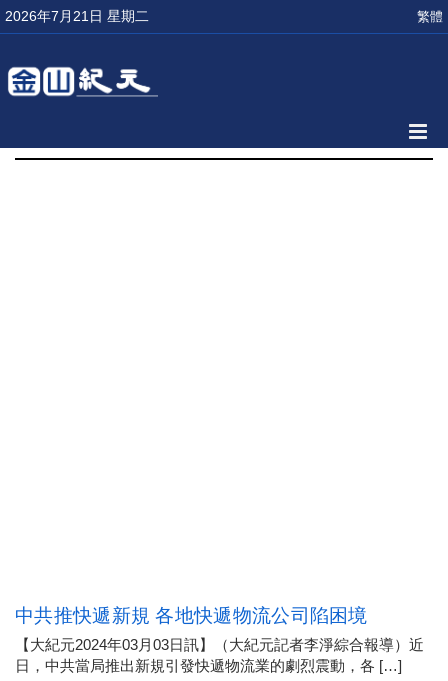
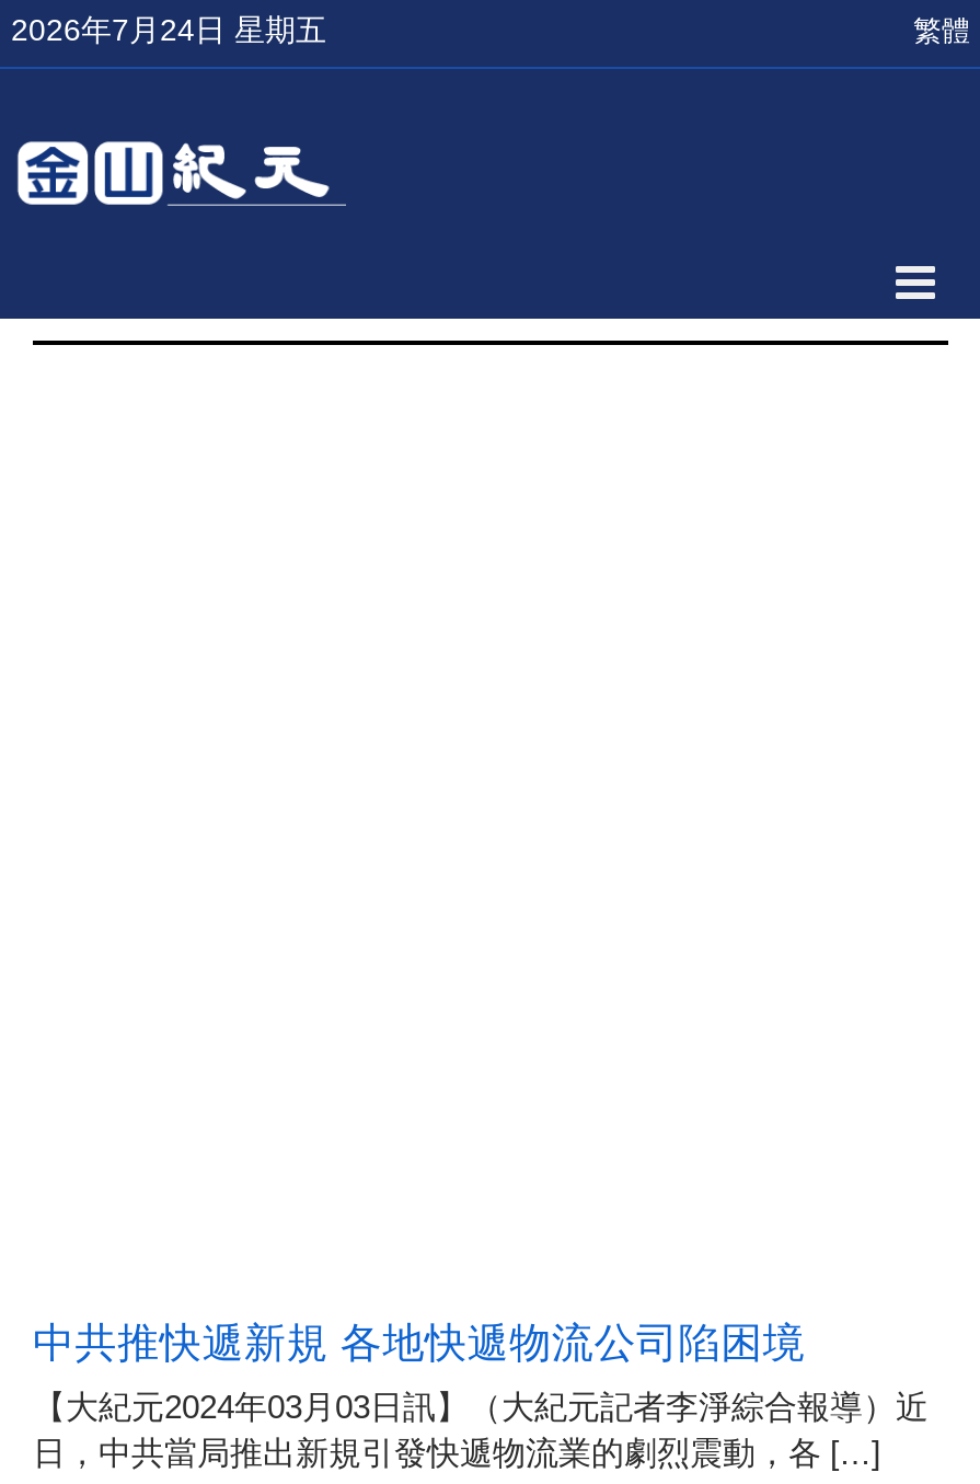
- 2026年7月21日 星期二
+ 2026年7月24日 星期五
